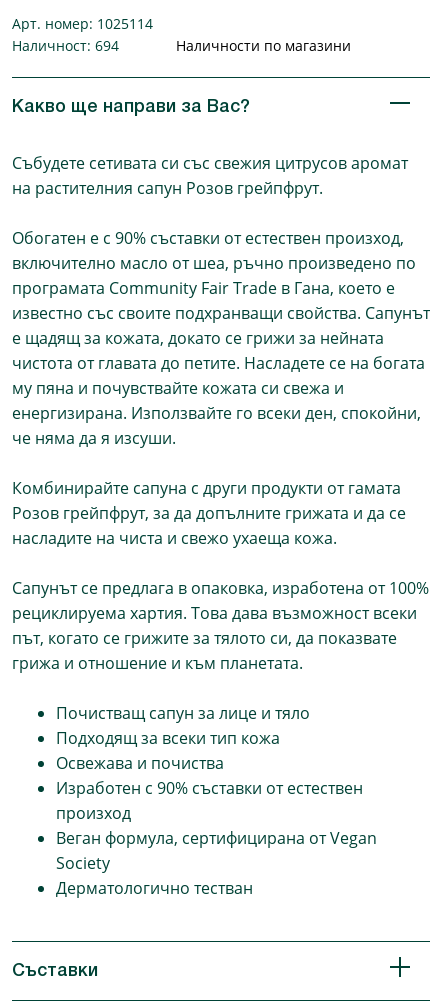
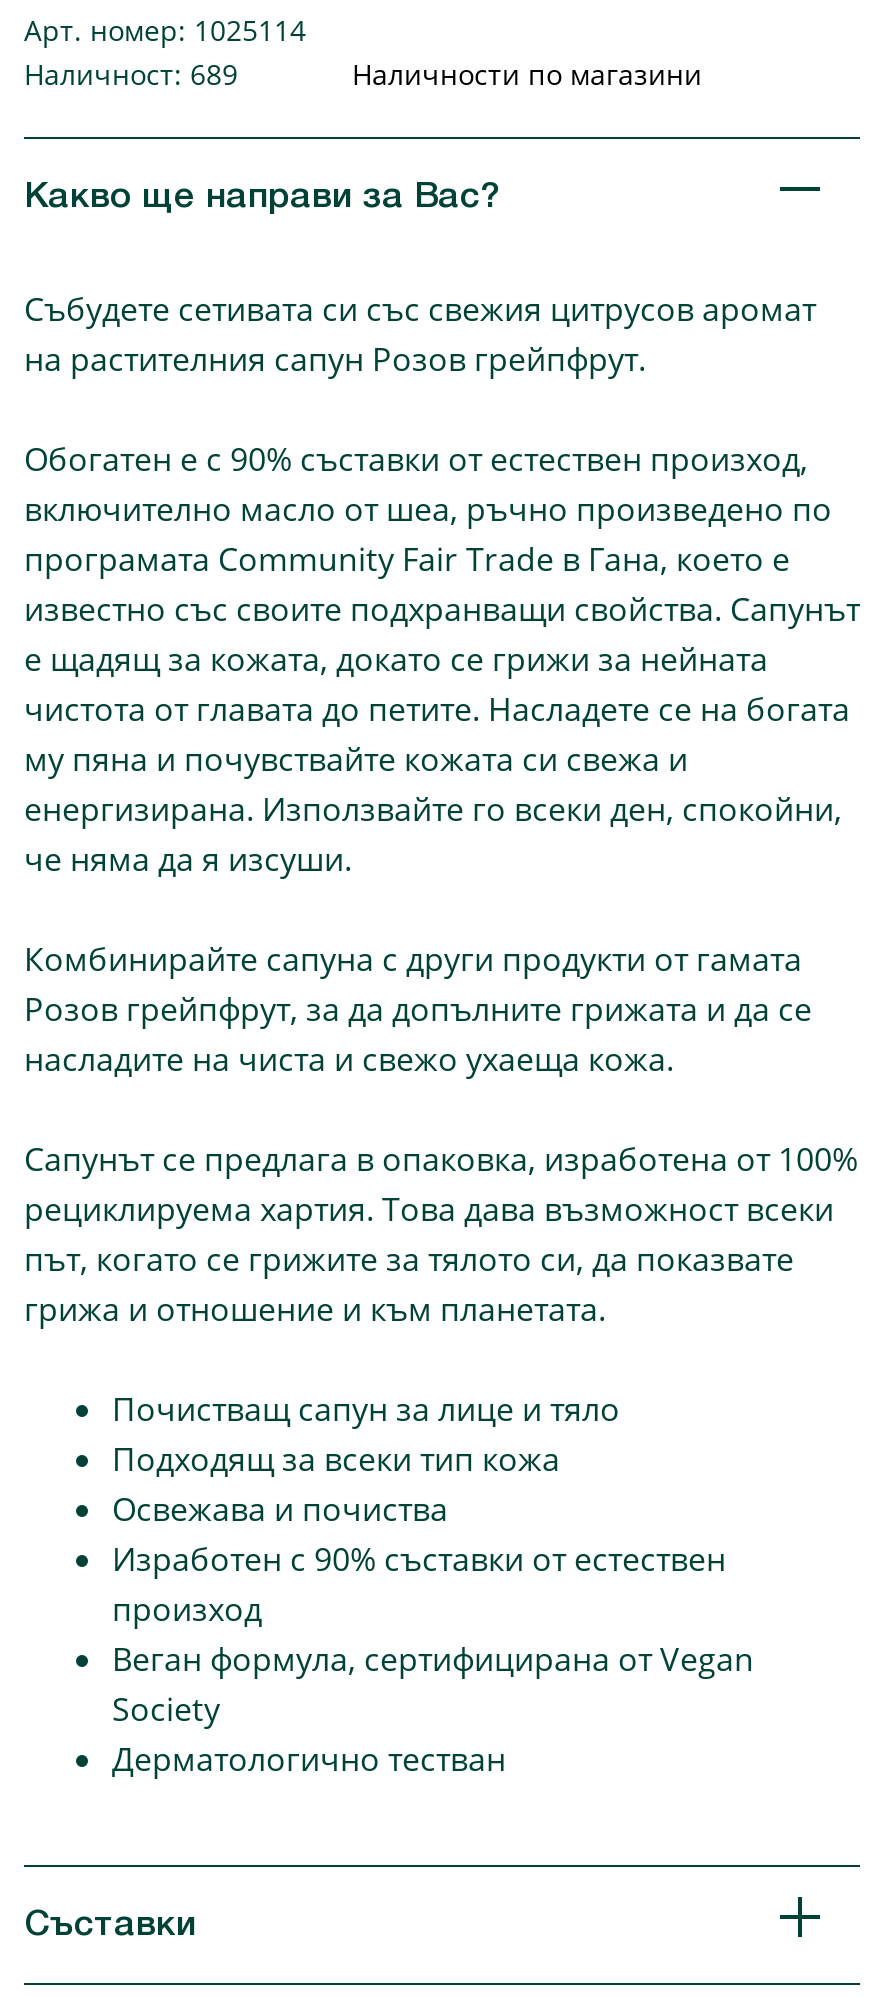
- Наличност: 694
+ Наличност: 689
